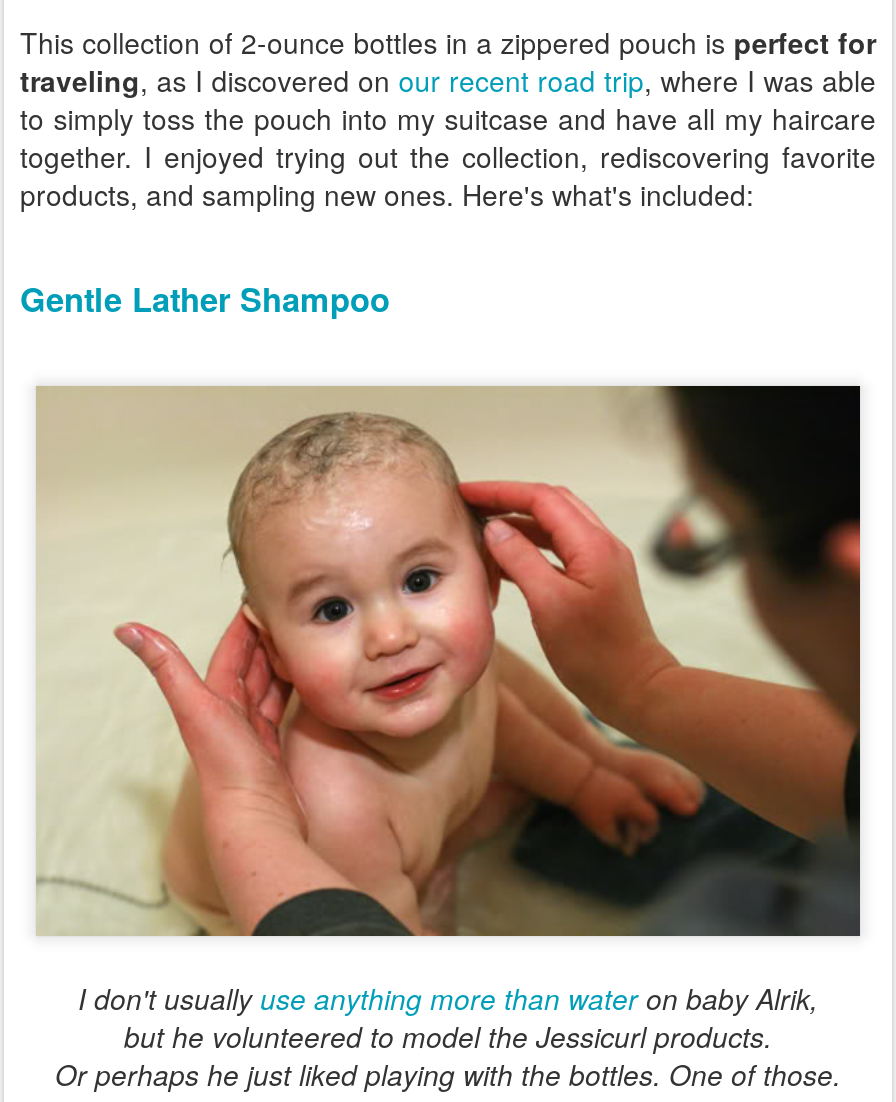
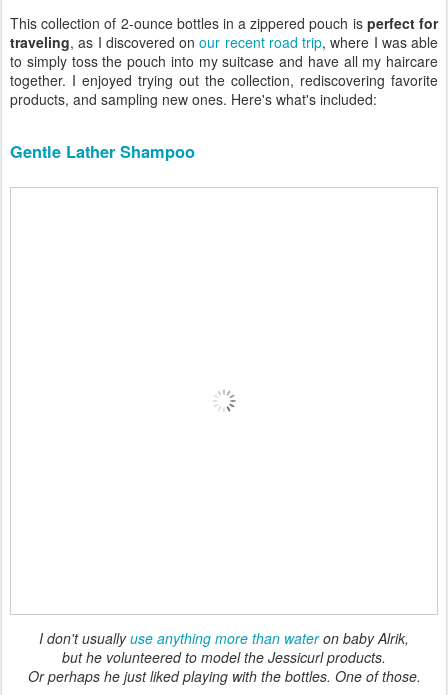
- [image]
